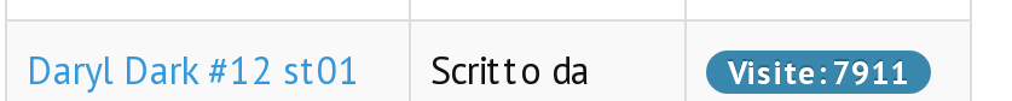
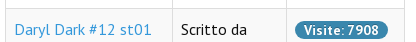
- Visite: 7911
+ Visite: 7908
